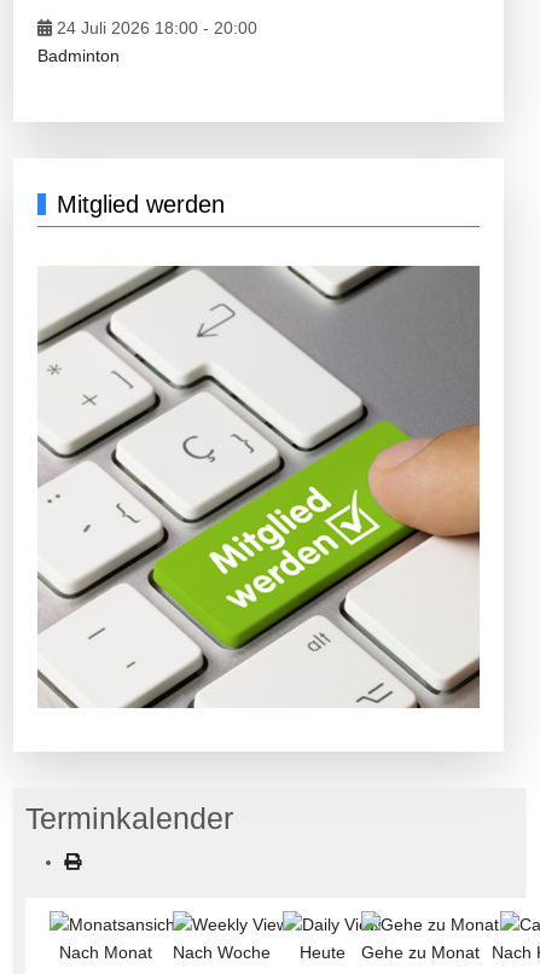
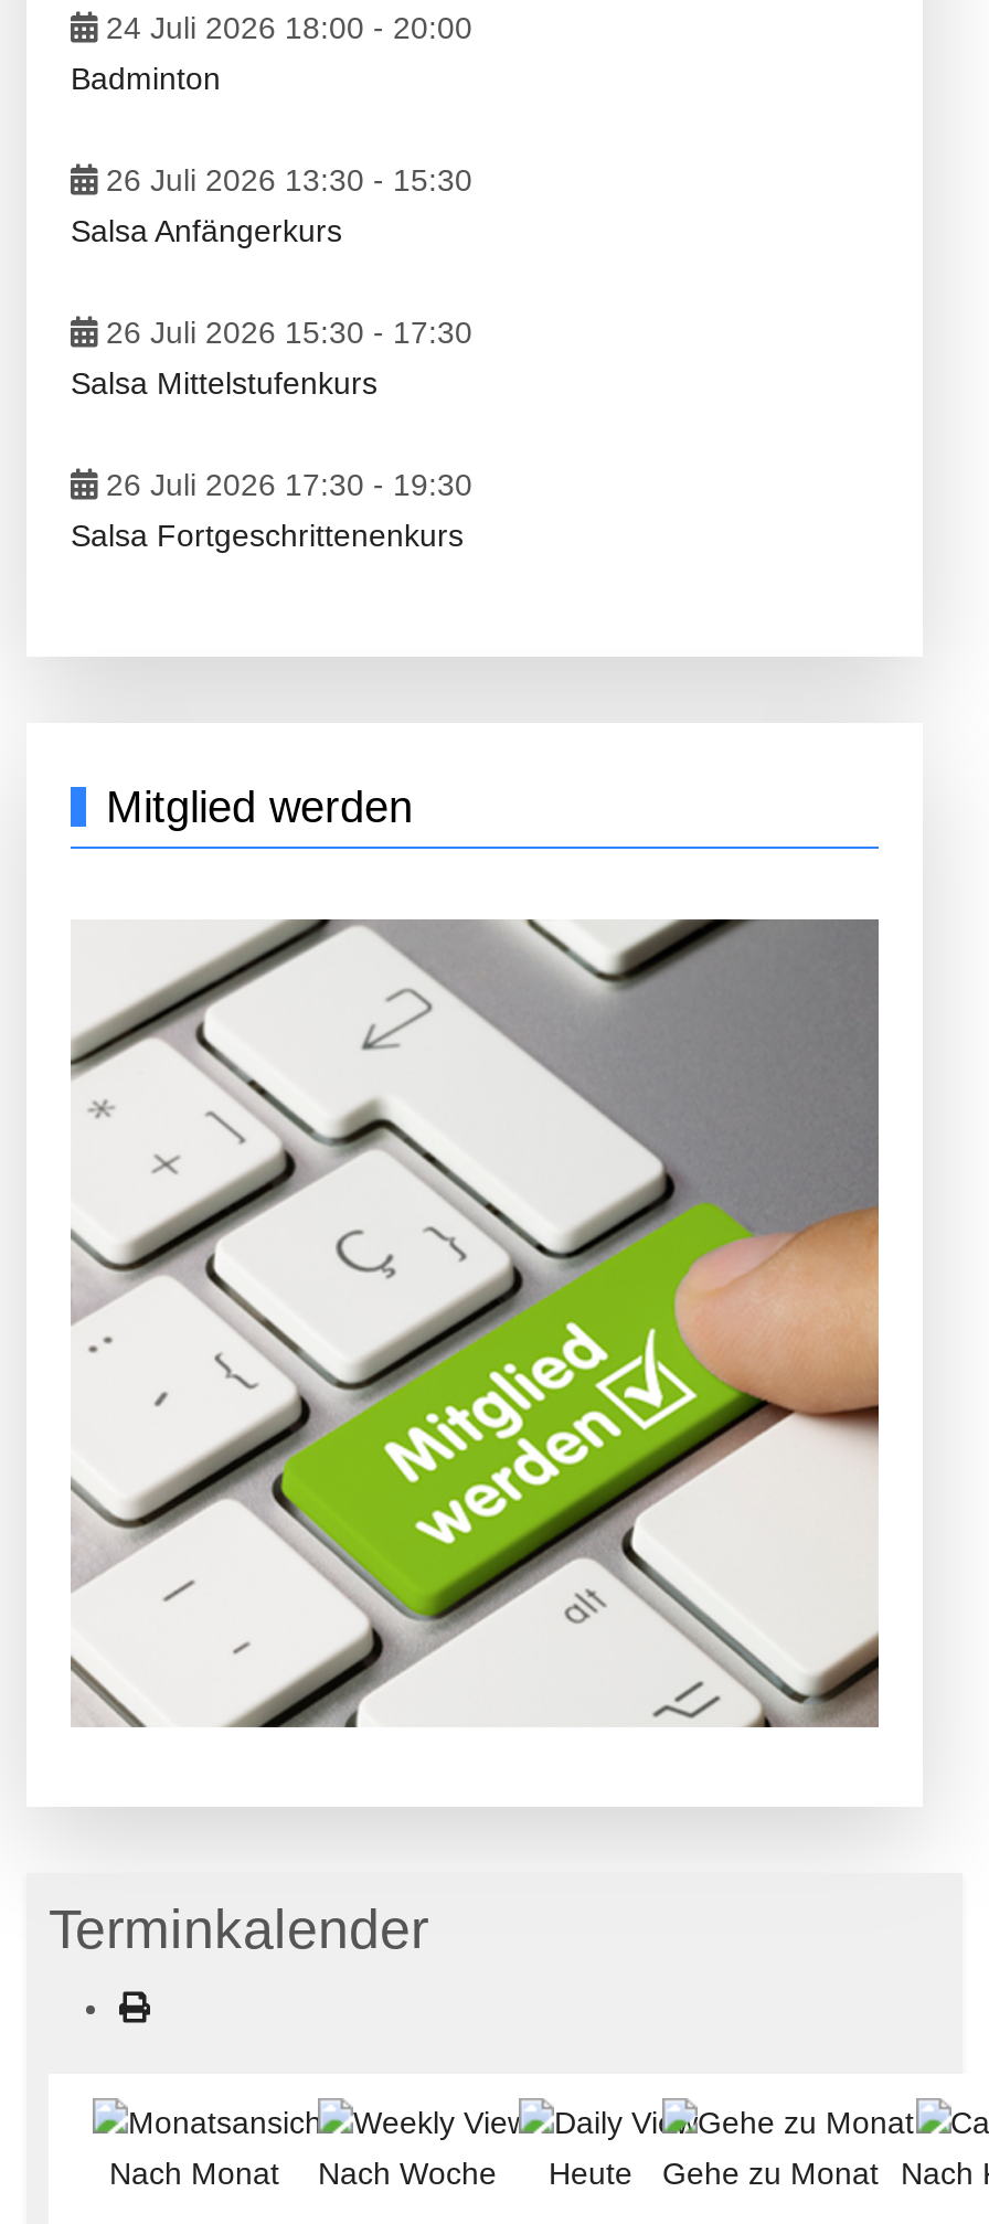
+ 26 Juli 2026 13:30 - 15:30
+ Salsa Anfängerkurs
+ 26 Juli 2026 15:30 - 17:30
+ Salsa Mittelstufenkurs
+ 26 Juli 2026 17:30 - 19:30
+ Salsa Fortgeschrittenenkurs
